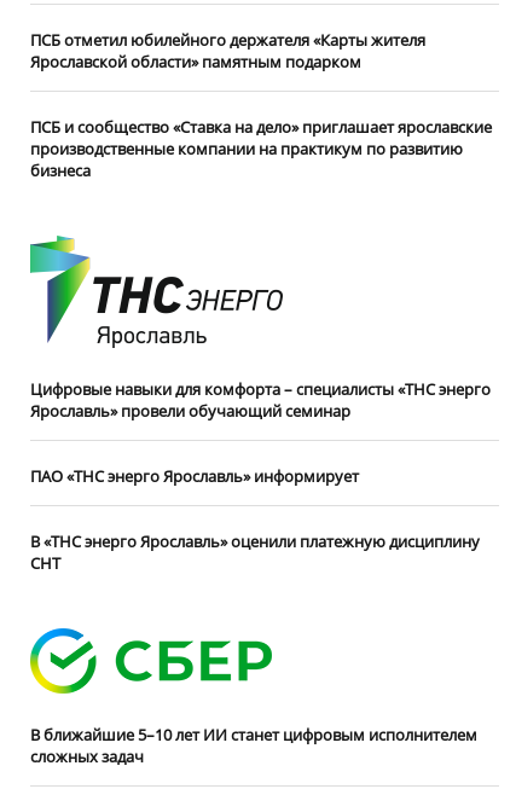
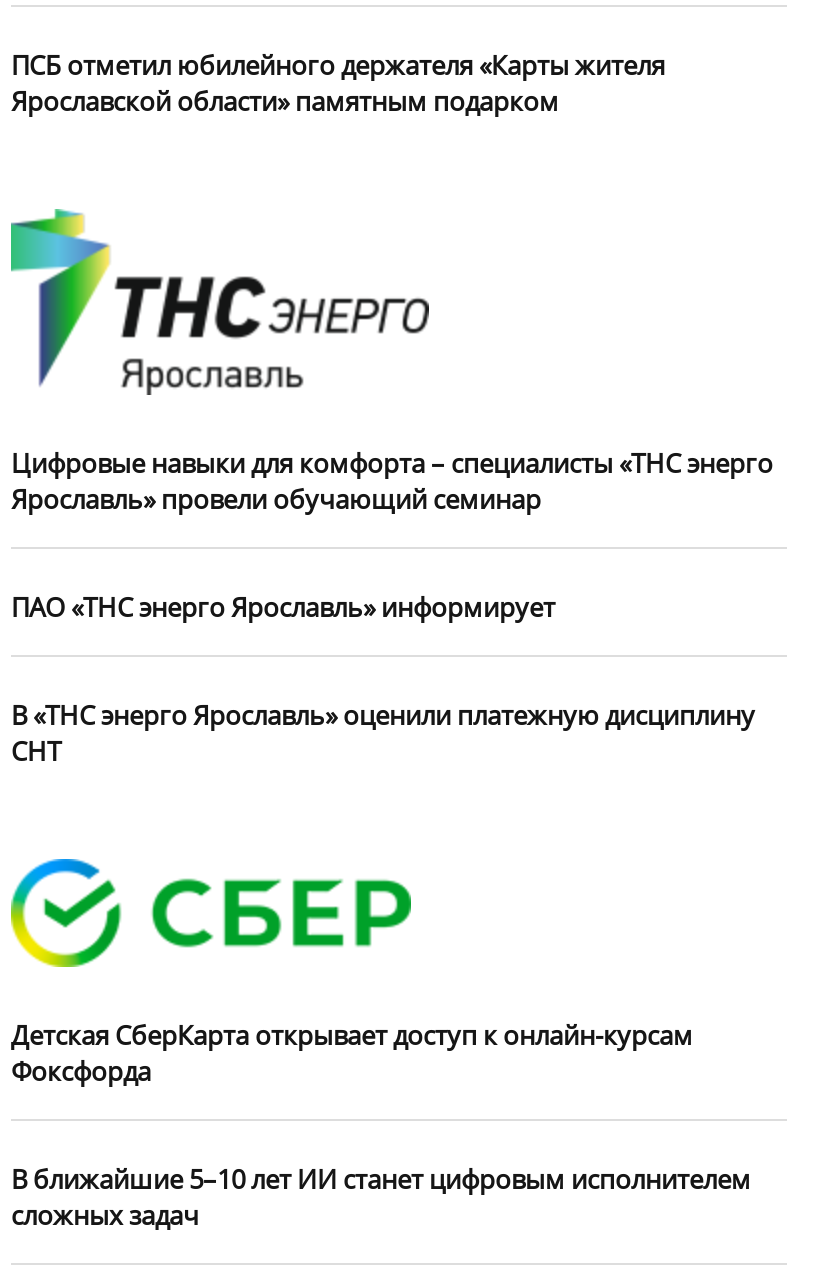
- ПСБ и сообщество «Ставка на дело» приглашает ярославские
- производственные компании на практикум по развитию
- бизнеса

moved up: Цифровые навыки для комфорта – специалисты «ТНС энерго | Ярославль» провели обучающий семинар | ПАО «ТНС энерго Ярославль» информирует | В «ТНС энерго Ярославль» оценили платежную дисциплину | СНТ

+ Детская СберКарта открывает доступ к онлайн-курсам
+ Фоксфорда
